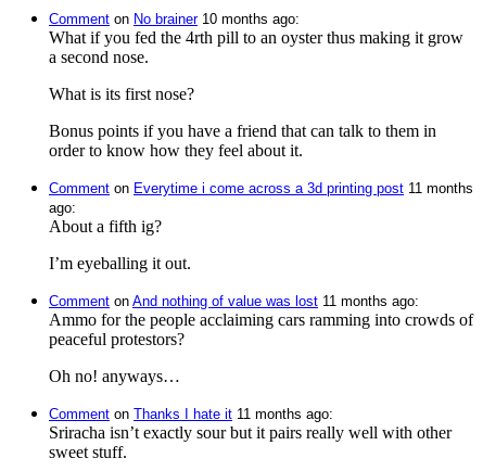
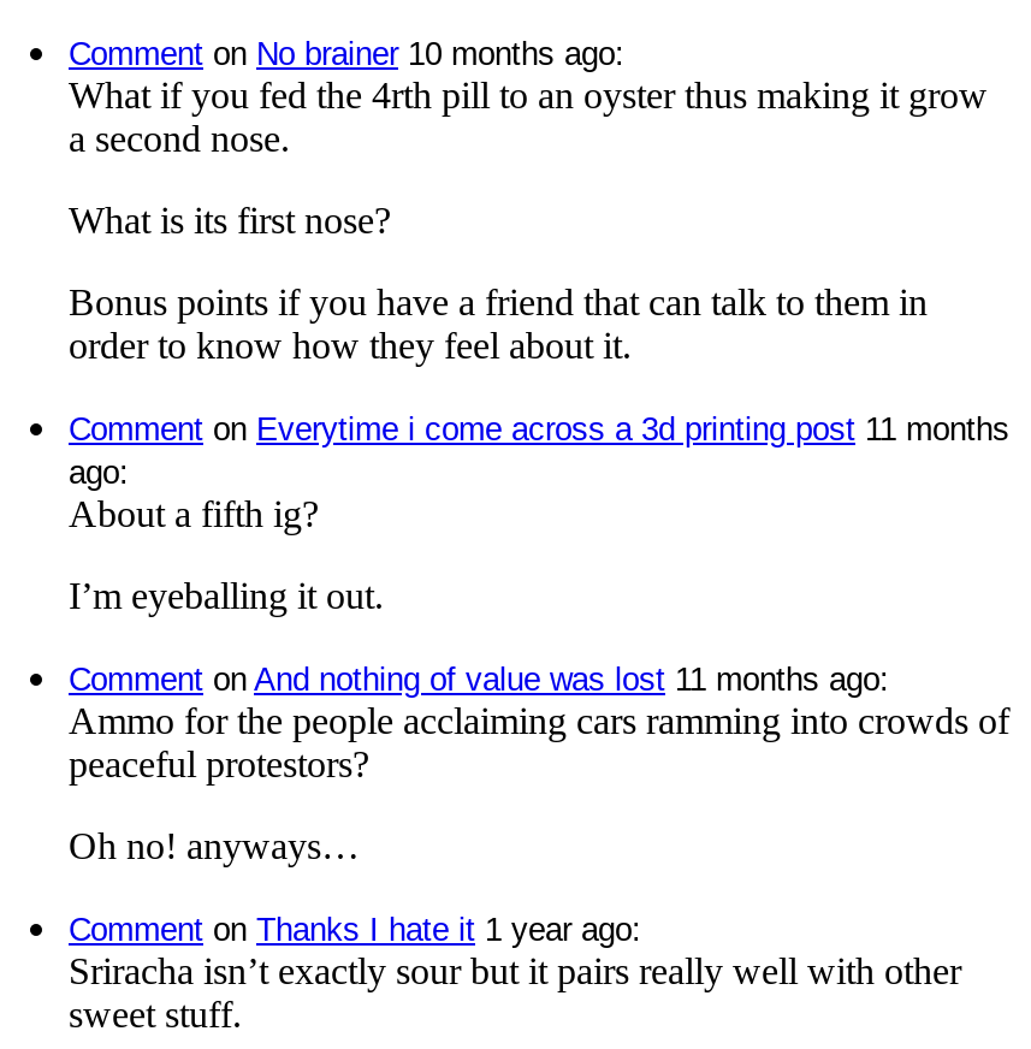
- Comment on Thanks I hate it 11 months ago:
+ Comment on Thanks I hate it 1 year ago:
